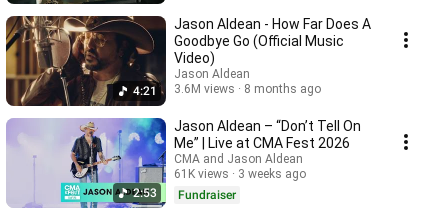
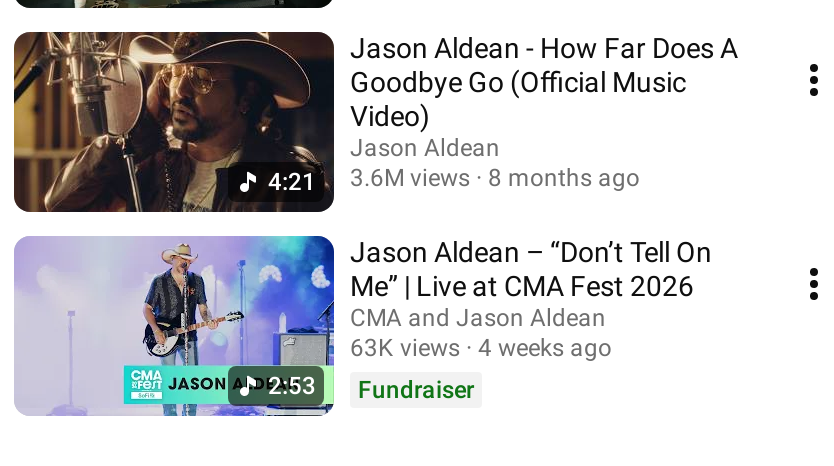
- 61K views
+ 63K views

- 3 weeks ago
+ 4 weeks ago
